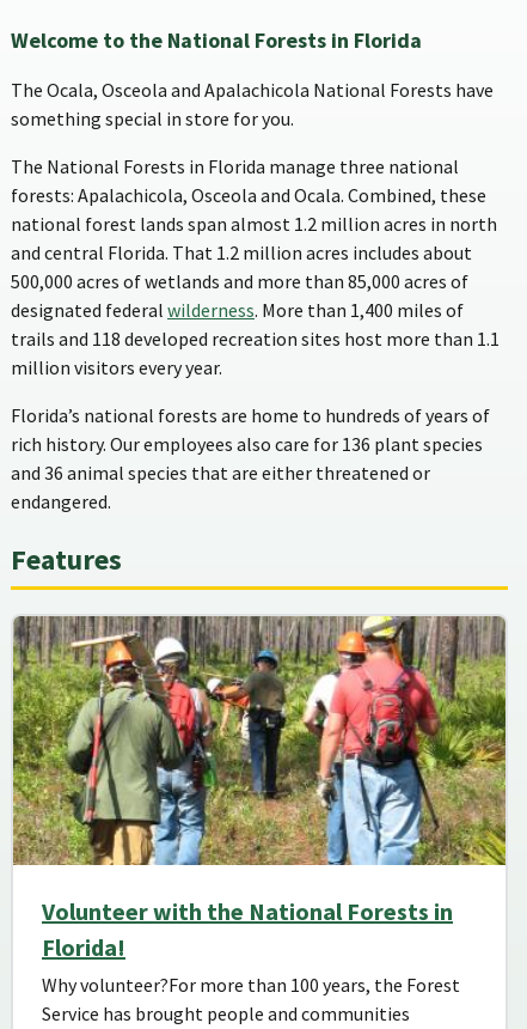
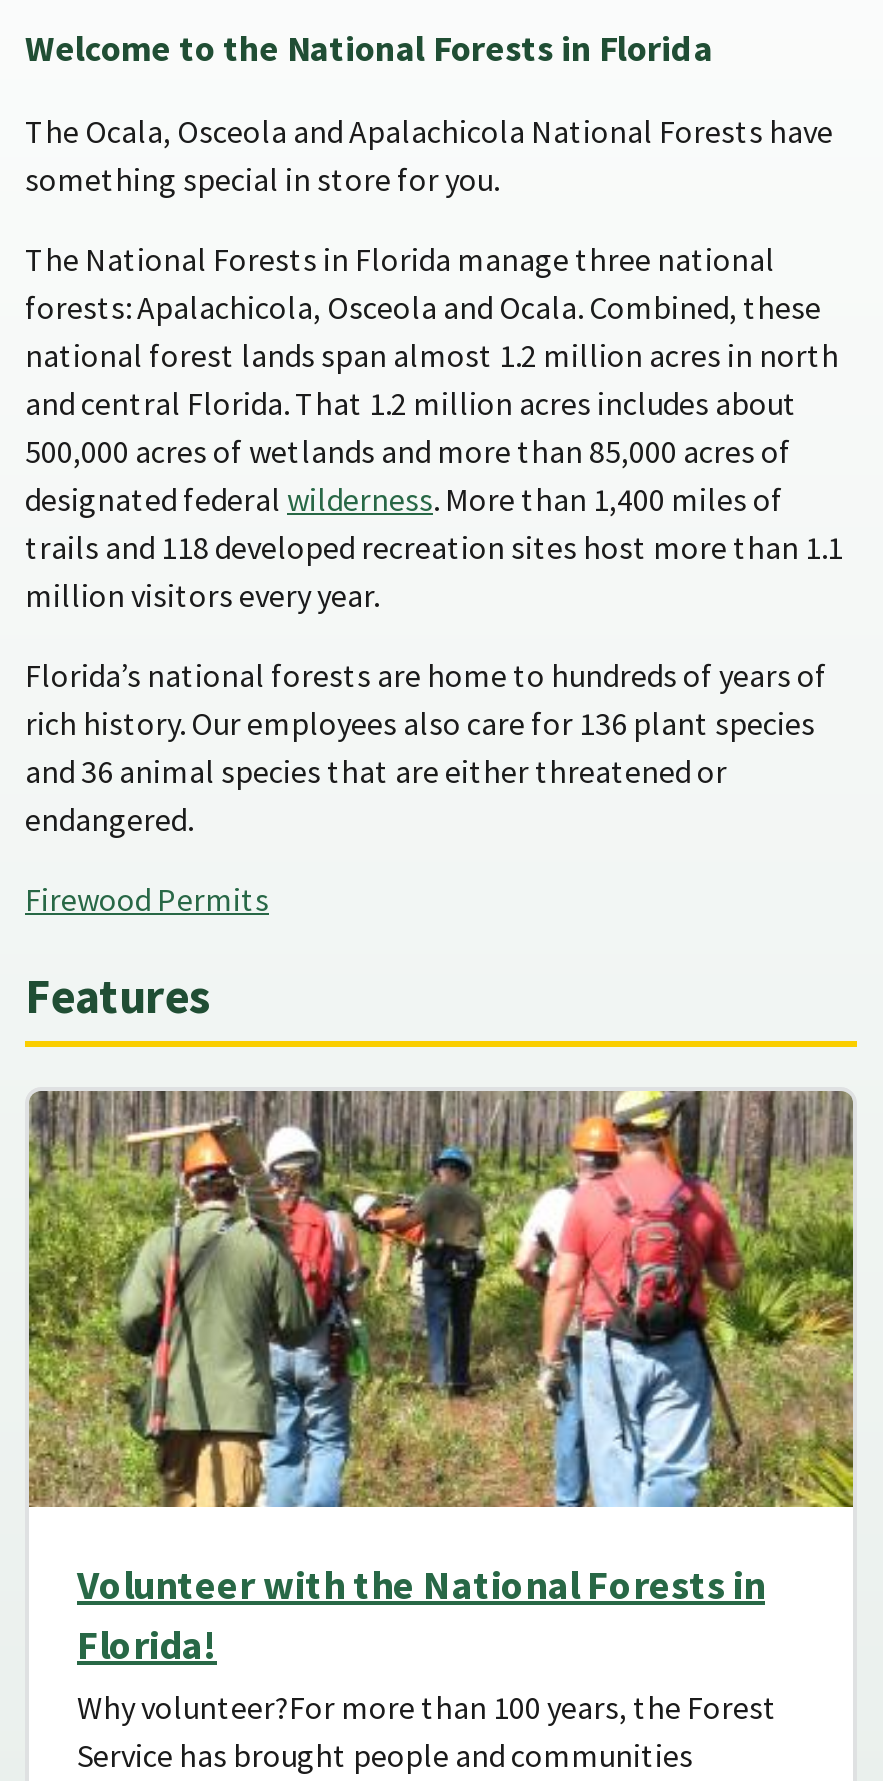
+ Firewood Permits
